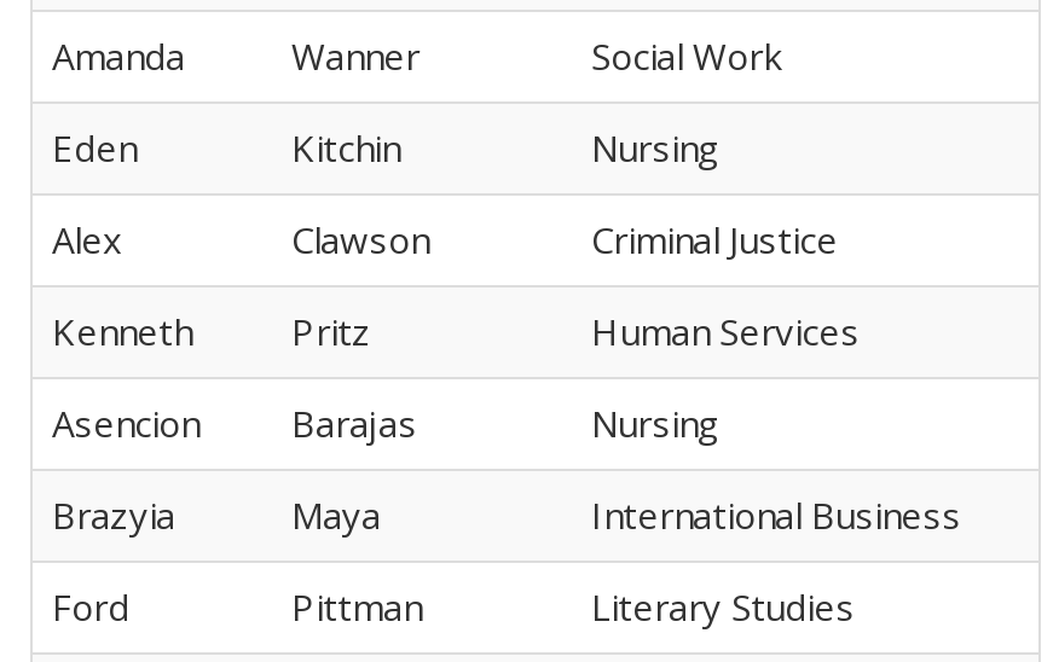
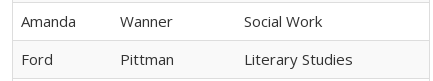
- Eden
- Kitchin
- Nursing
- Alex
- Clawson
- Criminal Justice
- Kenneth
- Pritz
- Human Services
- Asencion
- Barajas
- Nursing
- Brazyia
- Maya
- International Business
